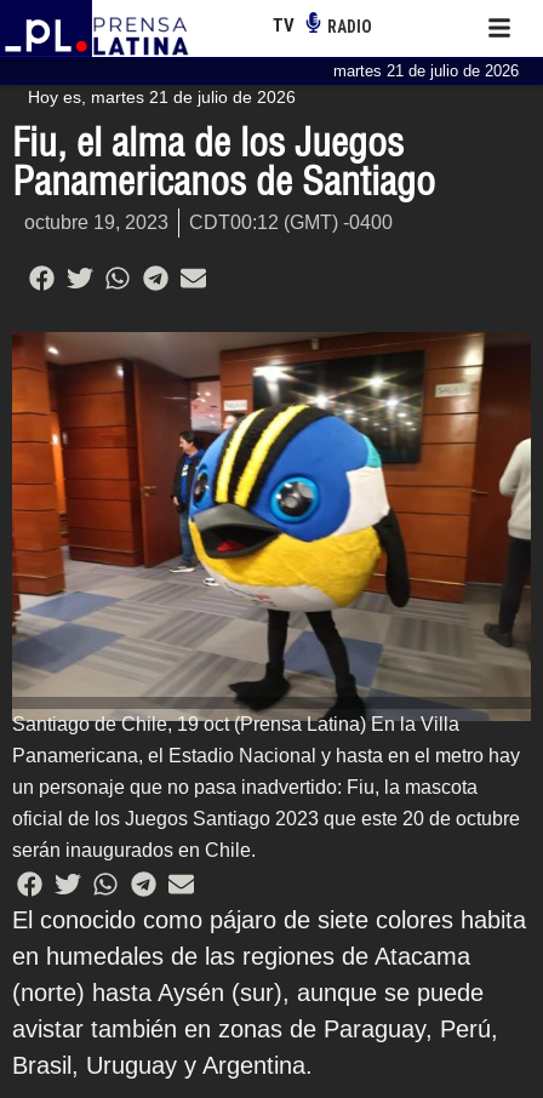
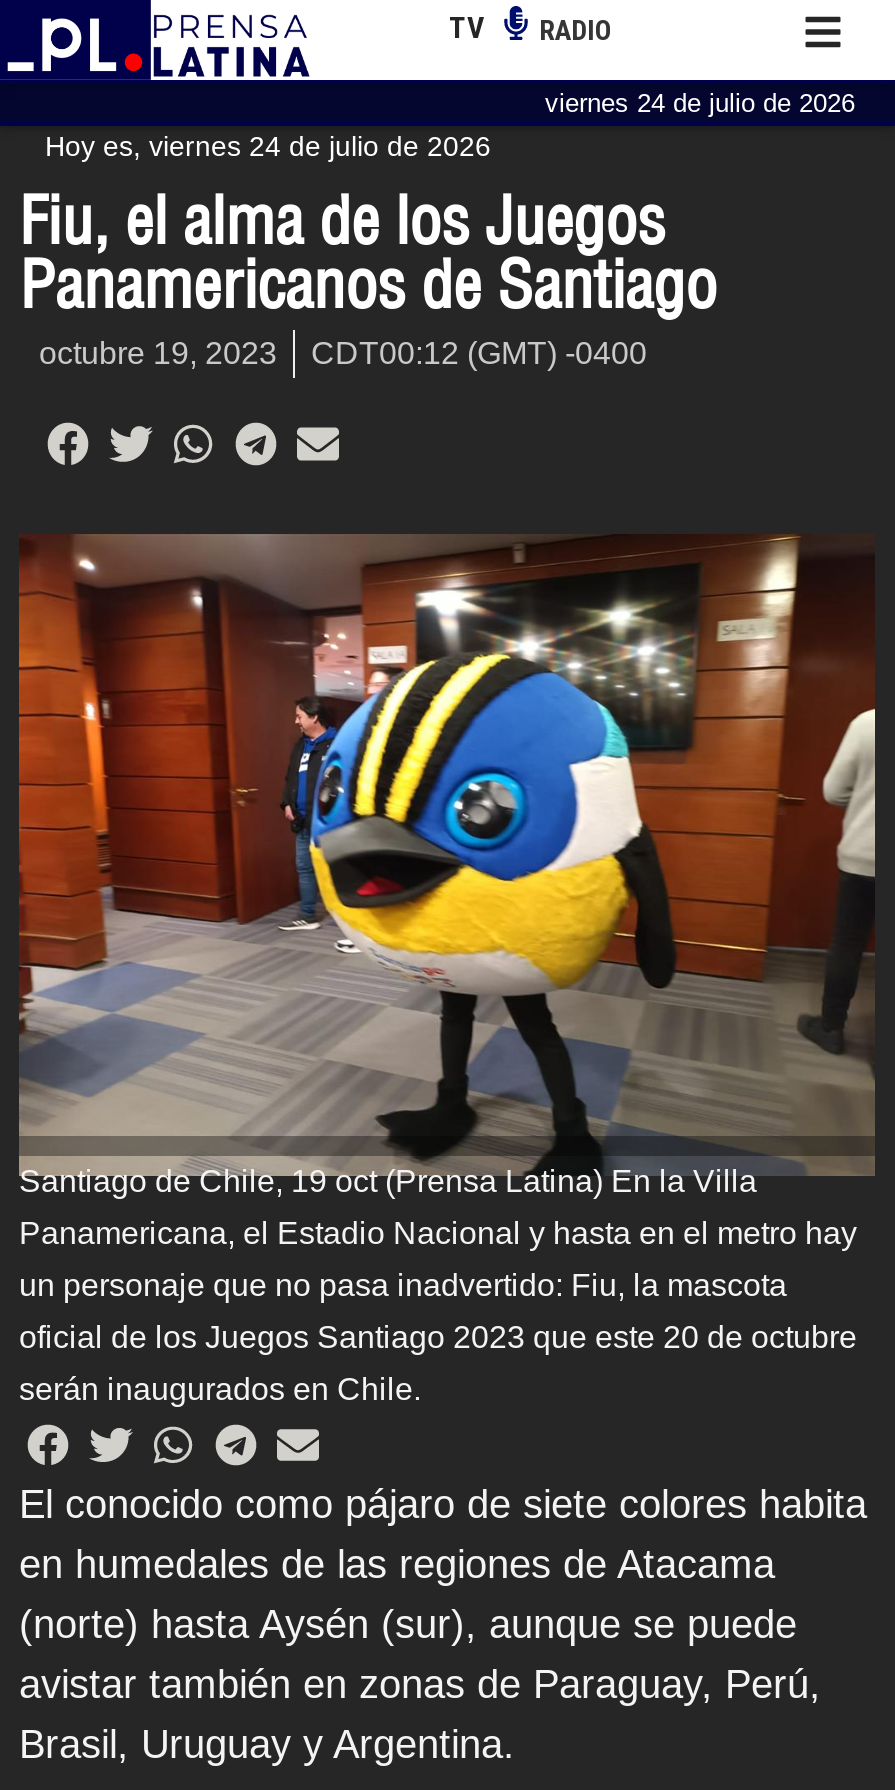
- martes 21 de julio de 2026
+ viernes 24 de julio de 2026

- Hoy es, martes 21 de julio de 2026
+ Hoy es, viernes 24 de julio de 2026
